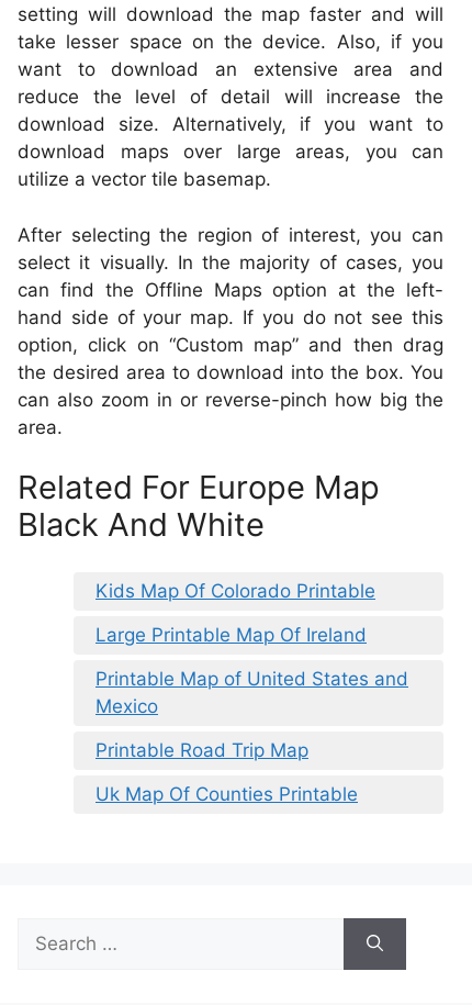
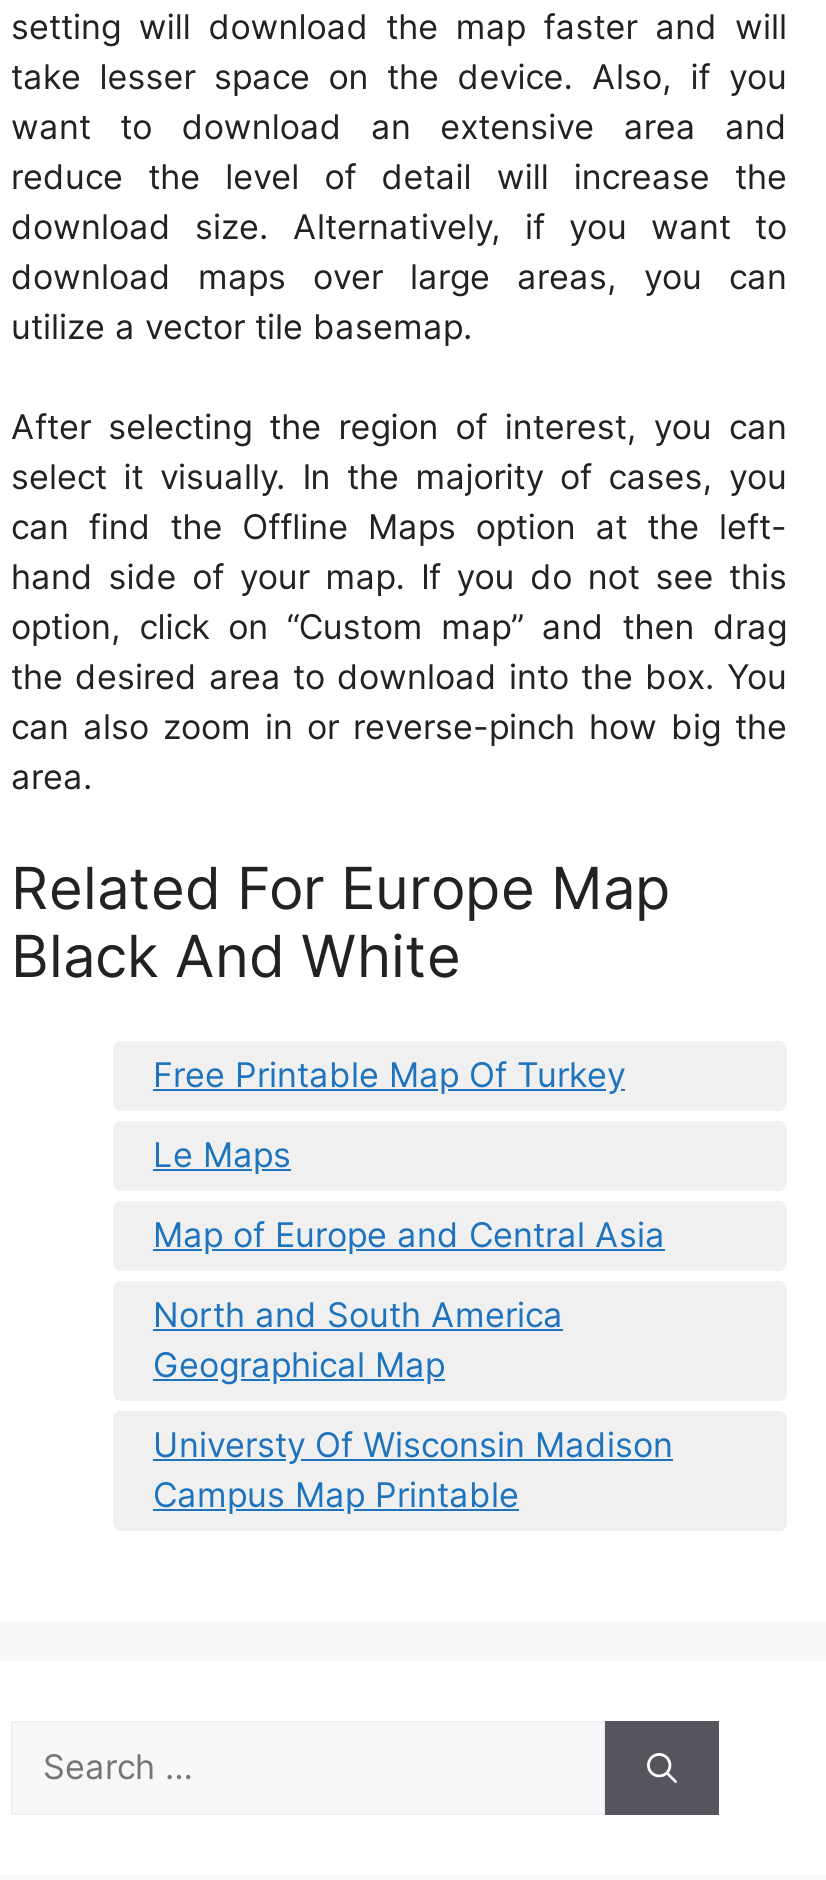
- Kids Map Of Colorado Printable
+ Free Printable Map Of Turkey

- Large Printable Map Of Ireland
+ Le Maps

- Printable Map of United States and
- Mexico
+ Map of Europe and Central Asia

- Printable Road Trip Map
+ North and South America
+ Geographical Map

- Uk Map Of Counties Printable
+ Universty Of Wisconsin Madison
+ Campus Map Printable
